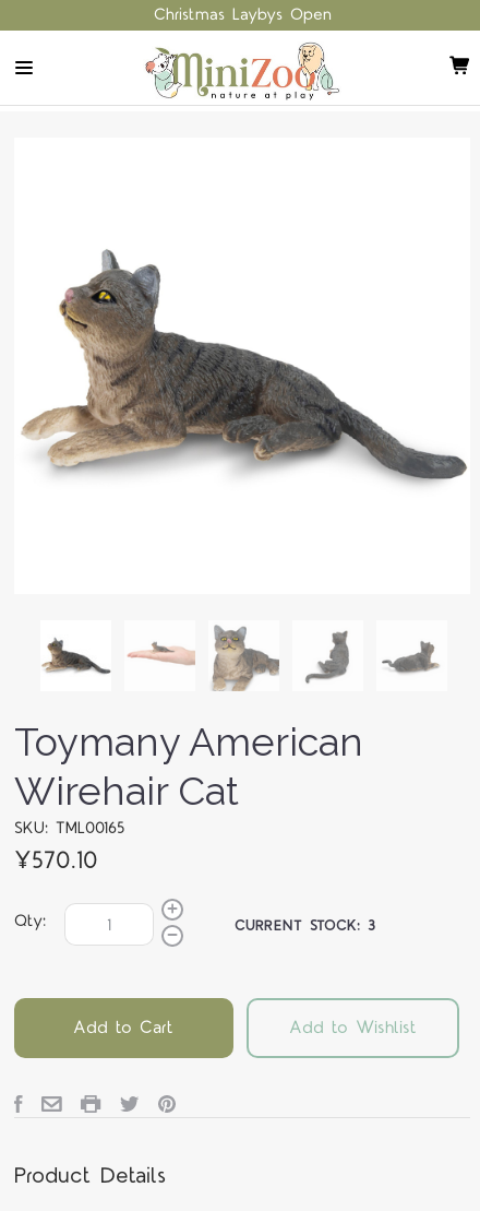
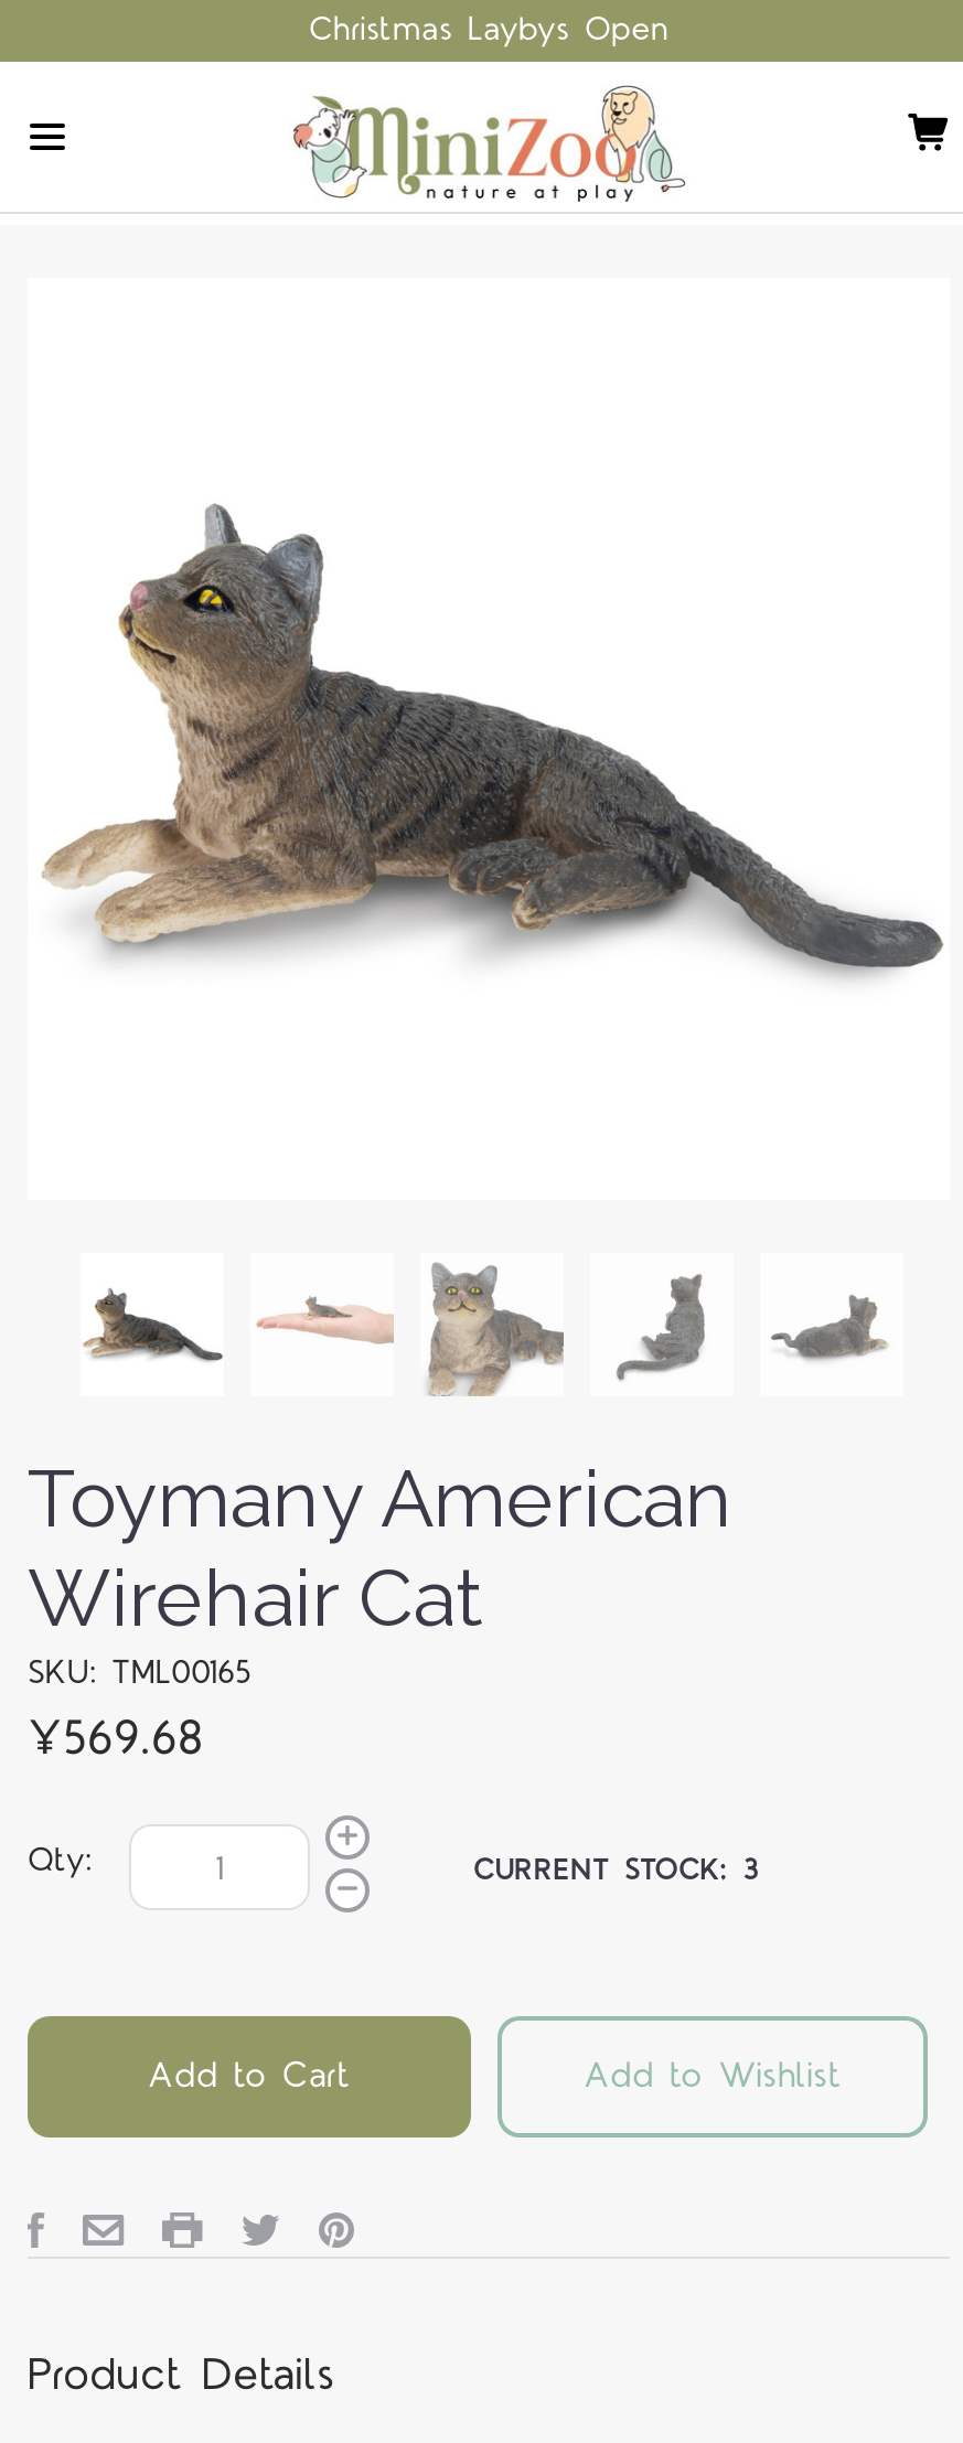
- ¥570.10
+ ¥569.68
